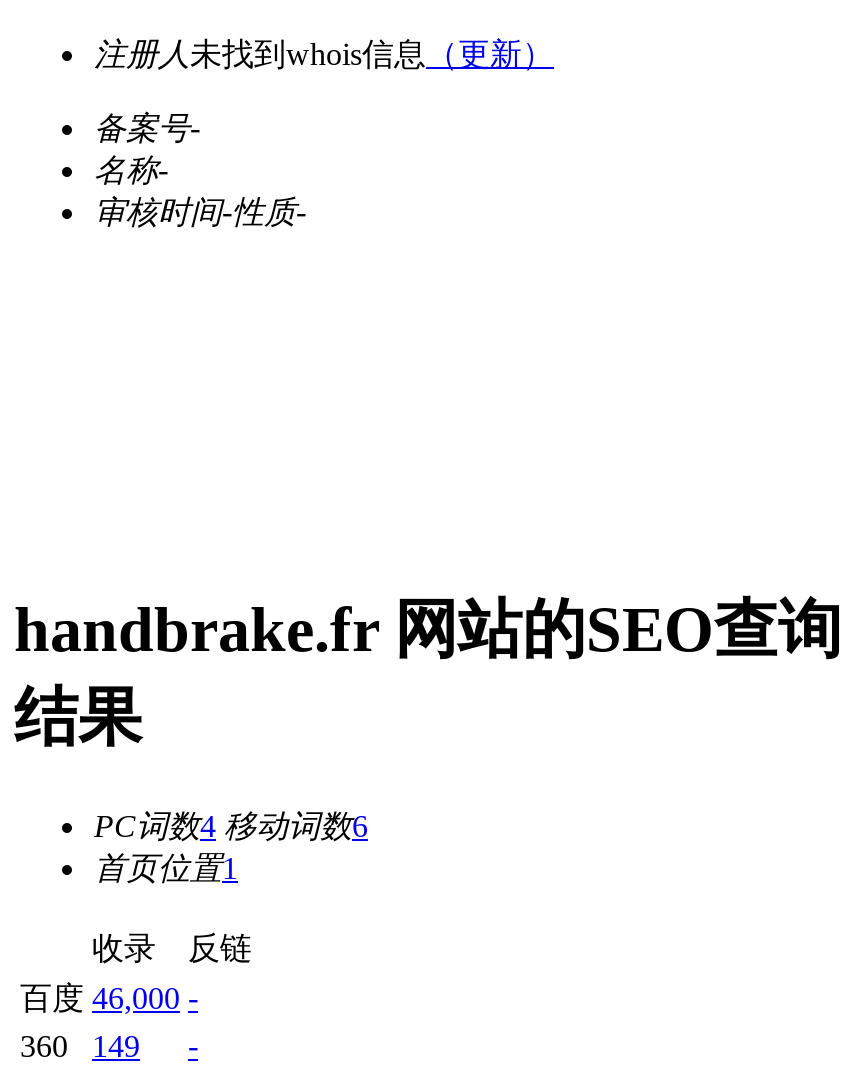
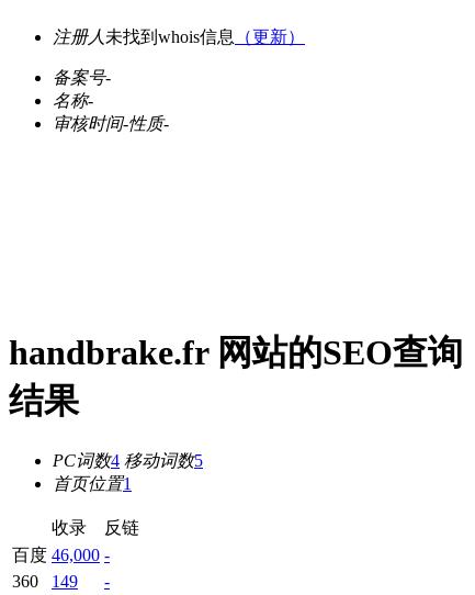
- PC词数4 移动词数6
+ PC词数4 移动词数5
